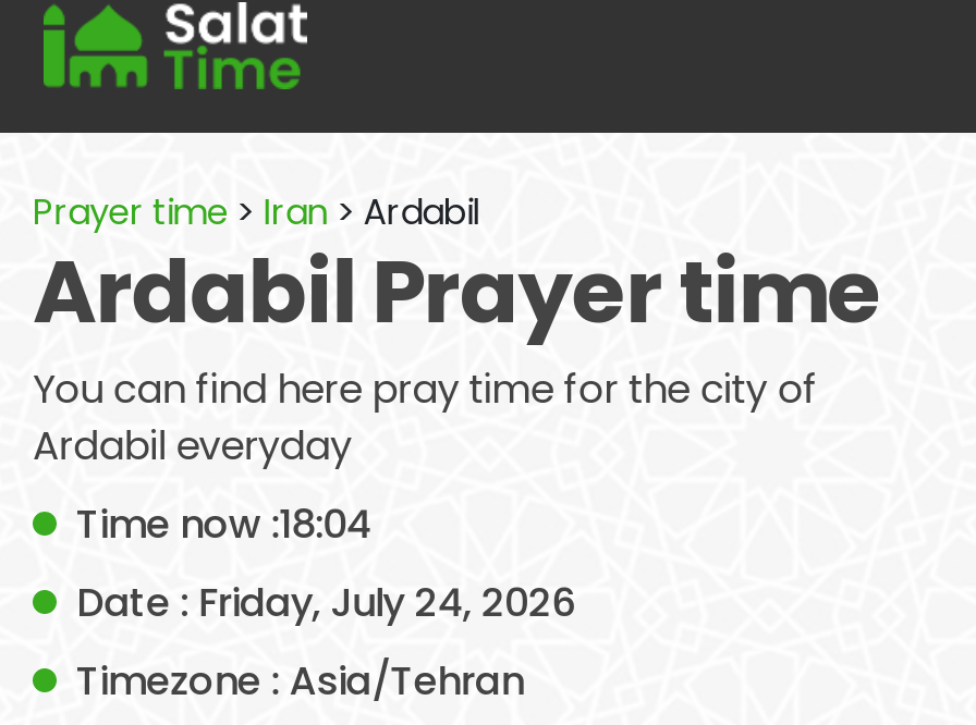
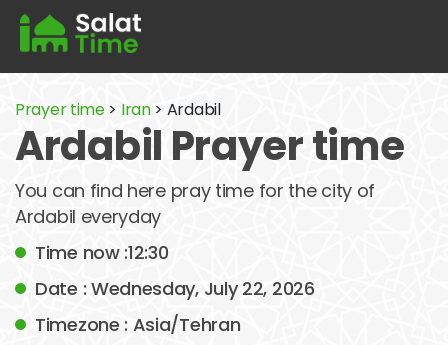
- Time now :18:04
+ Time now :12:30

- Date : Friday, July 24, 2026
+ Date : Wednesday, July 22, 2026
